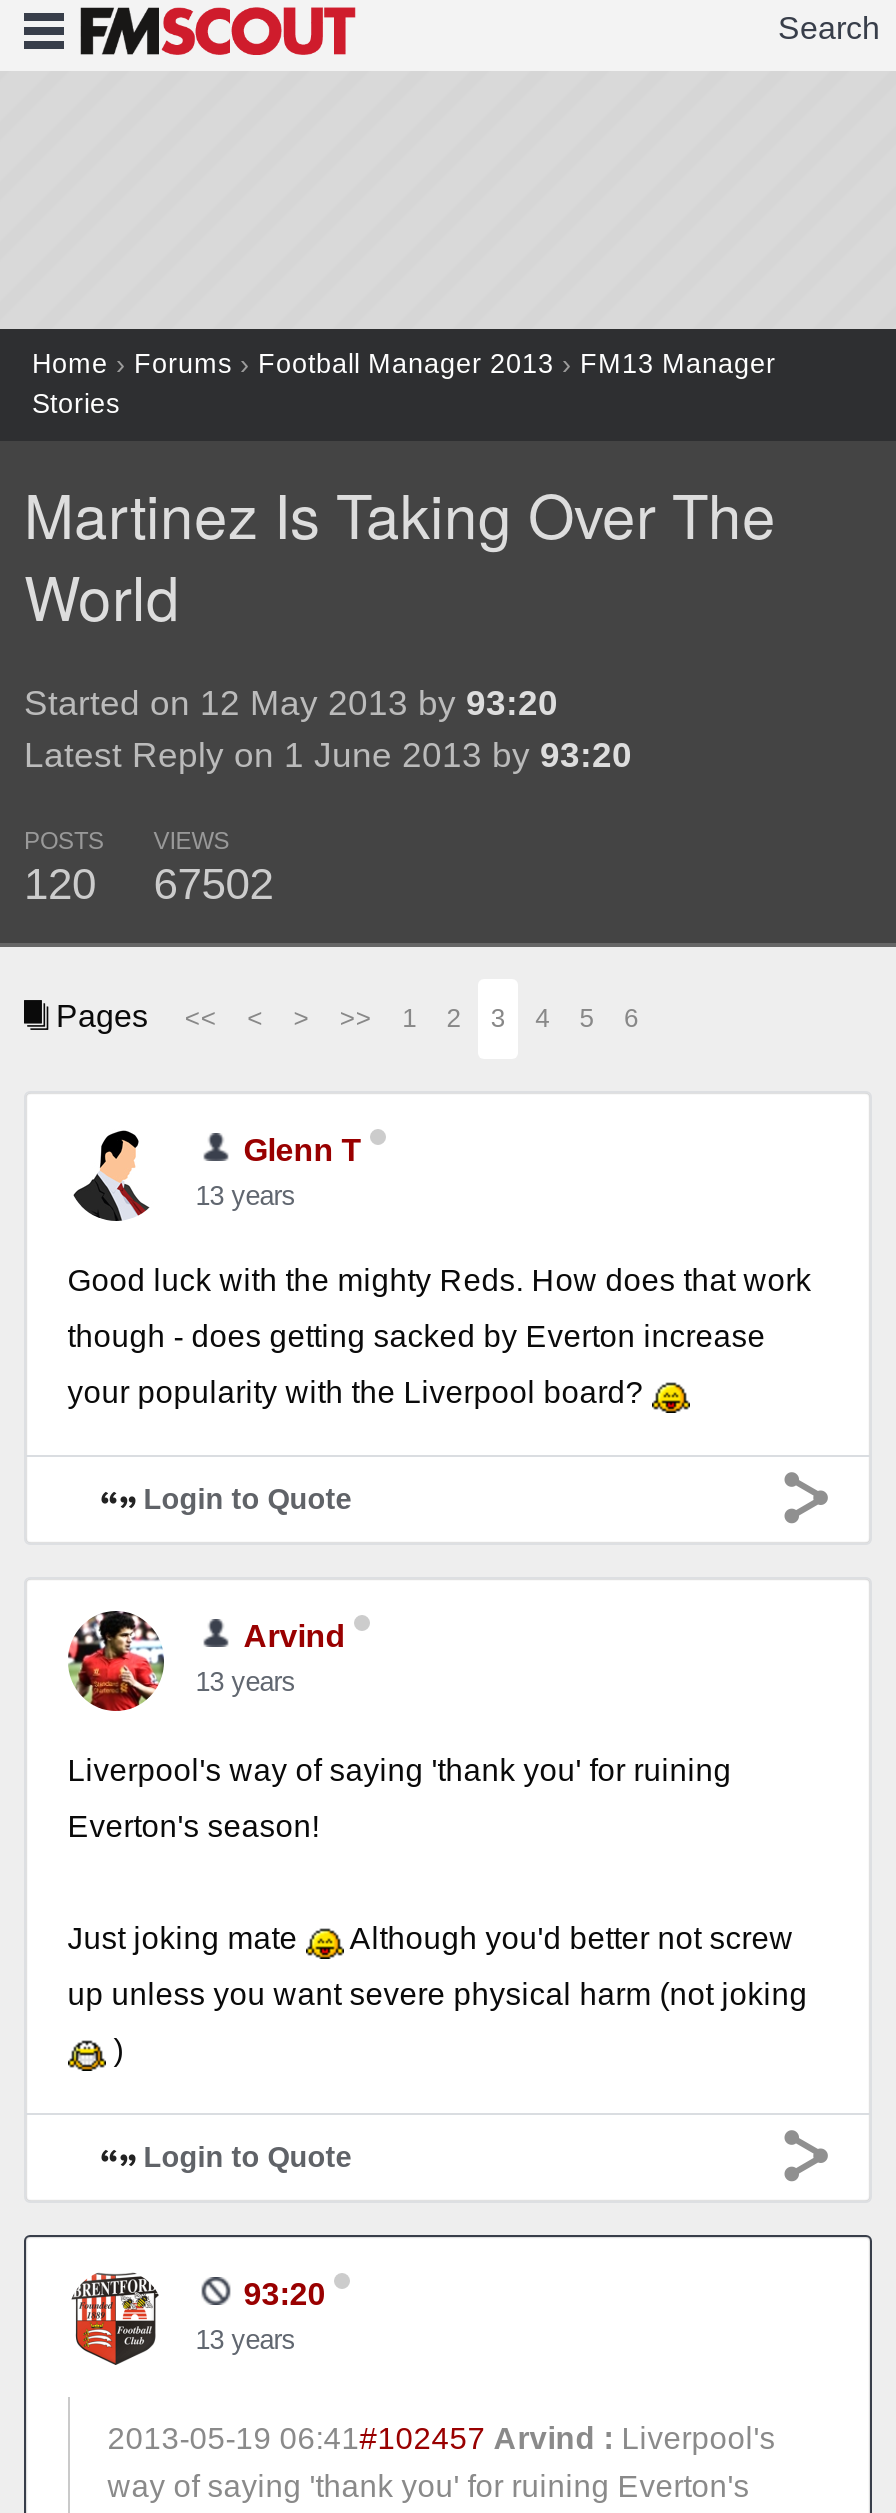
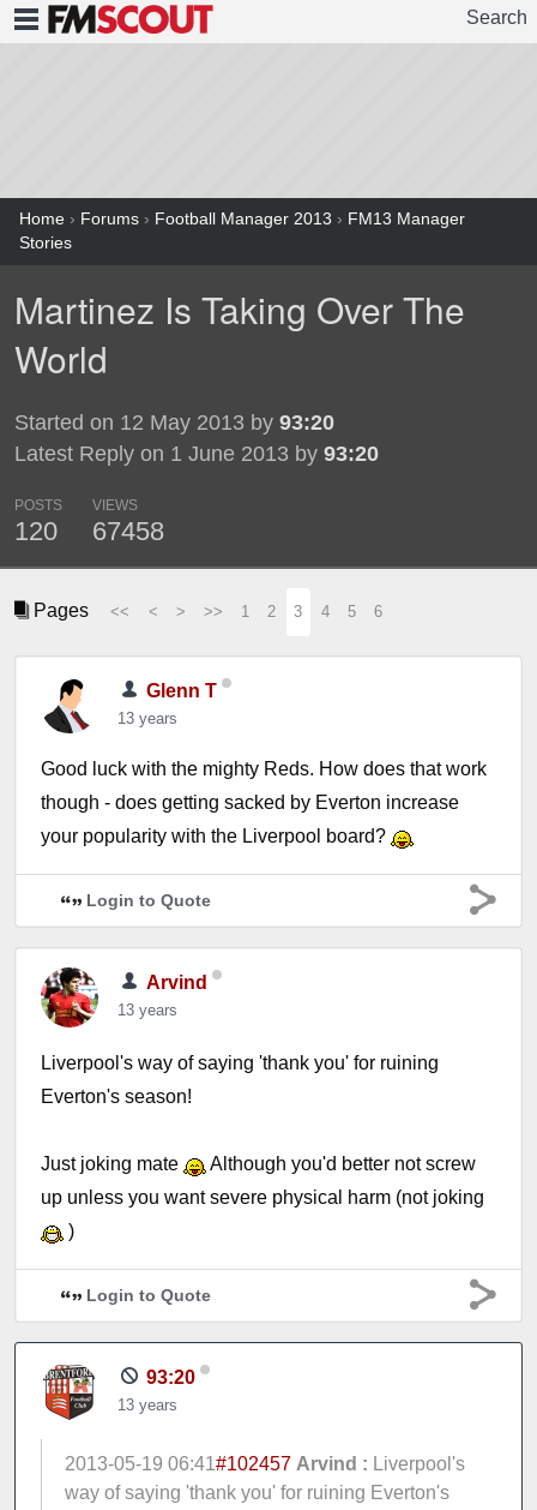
- 120 67502
+ 120 67458
